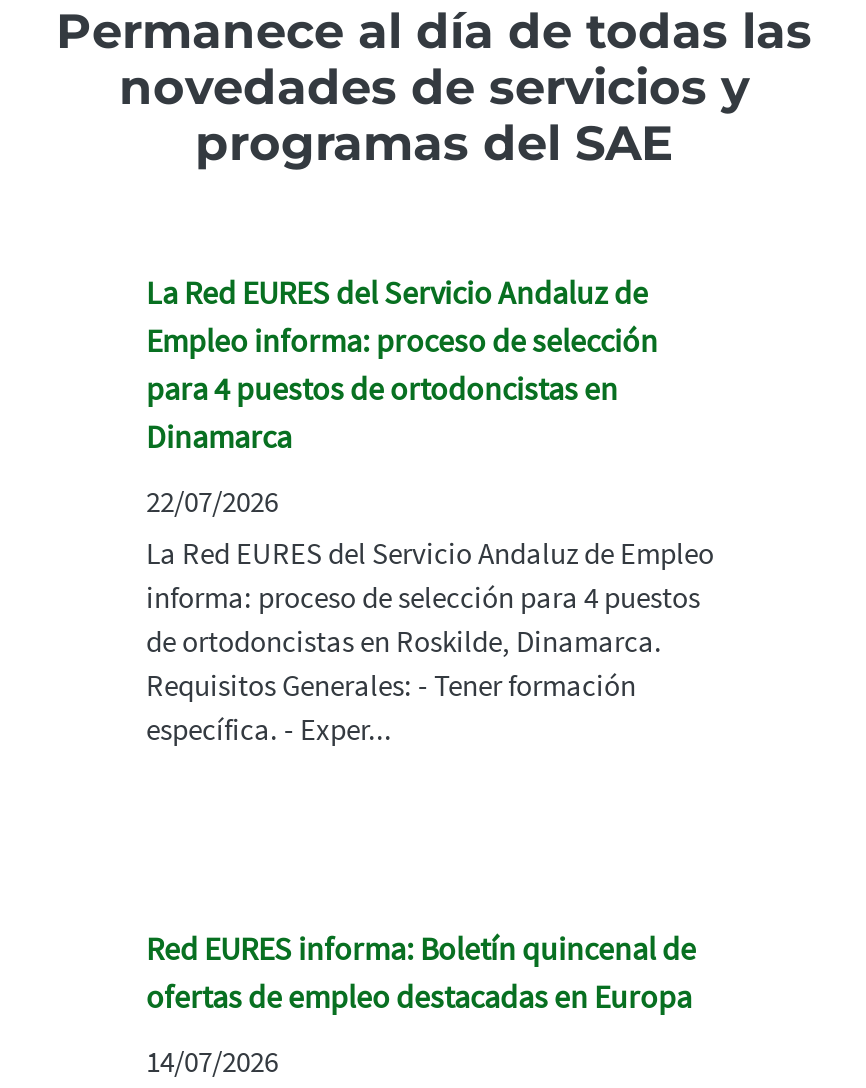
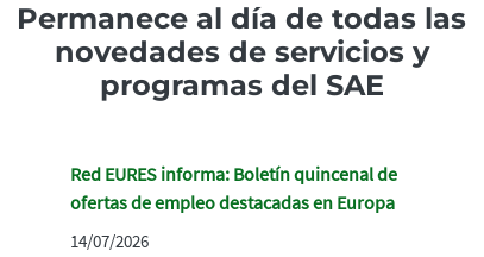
- La Red EURES del Servicio Andaluz de
- Empleo informa: proceso de selección
- para 4 puestos de ortodoncistas en
- Dinamarca
- 22/07/2026
- La Red EURES del Servicio Andaluz de Empleo
- informa: proceso de selección para 4 puestos
- de ortodoncistas en Roskilde, Dinamarca.
- Requisitos Generales: - Tener formación
- específica. - Exper...
